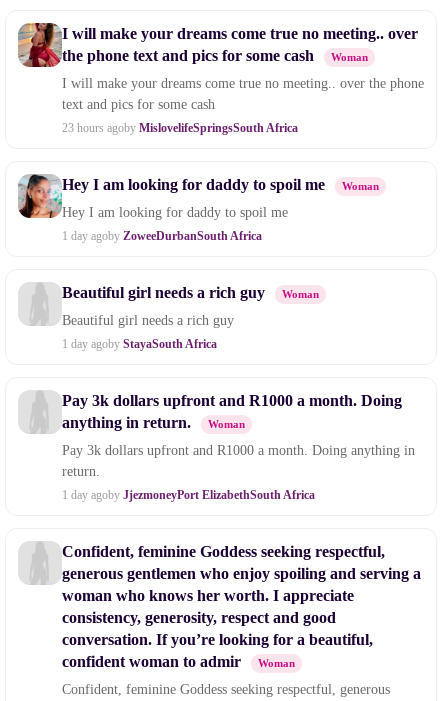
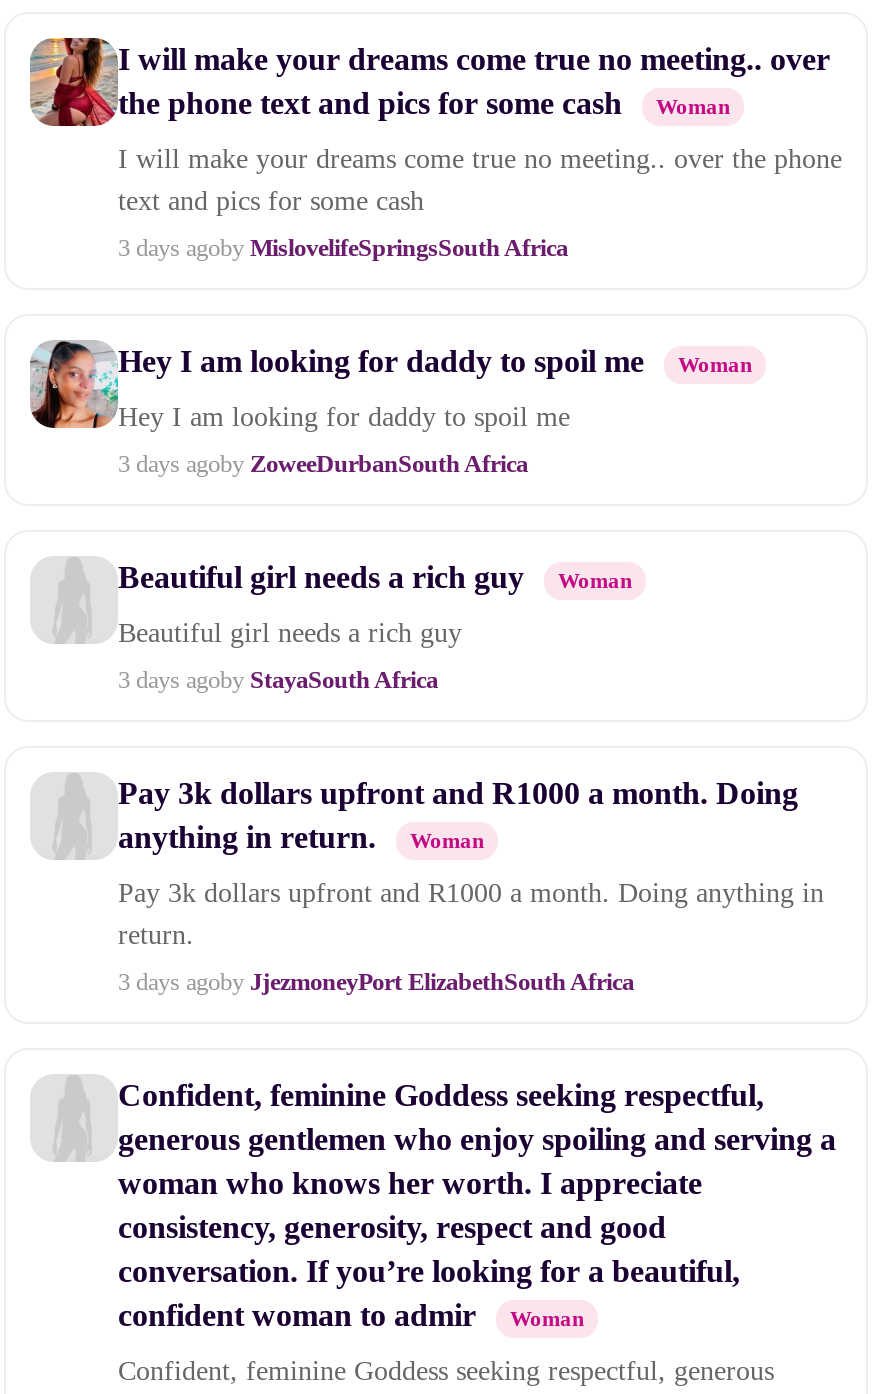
- 23 hours agoby MislovelifeSpringsSouth Africa
+ 3 days agoby MislovelifeSpringsSouth Africa

- 1 day agoby ZoweeDurbanSouth Africa
+ 3 days agoby ZoweeDurbanSouth Africa

- 1 day agoby StayaSouth Africa
+ 3 days agoby StayaSouth Africa

- 1 day agoby JjezmoneyPort ElizabethSouth Africa
+ 3 days agoby JjezmoneyPort ElizabethSouth Africa
